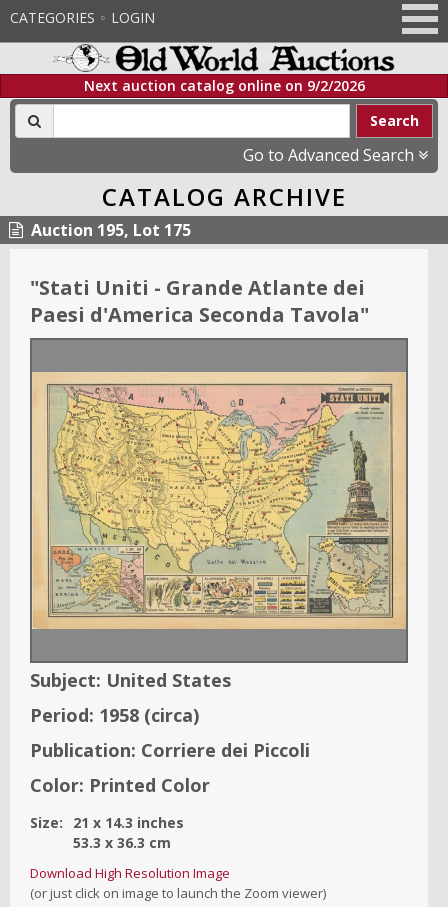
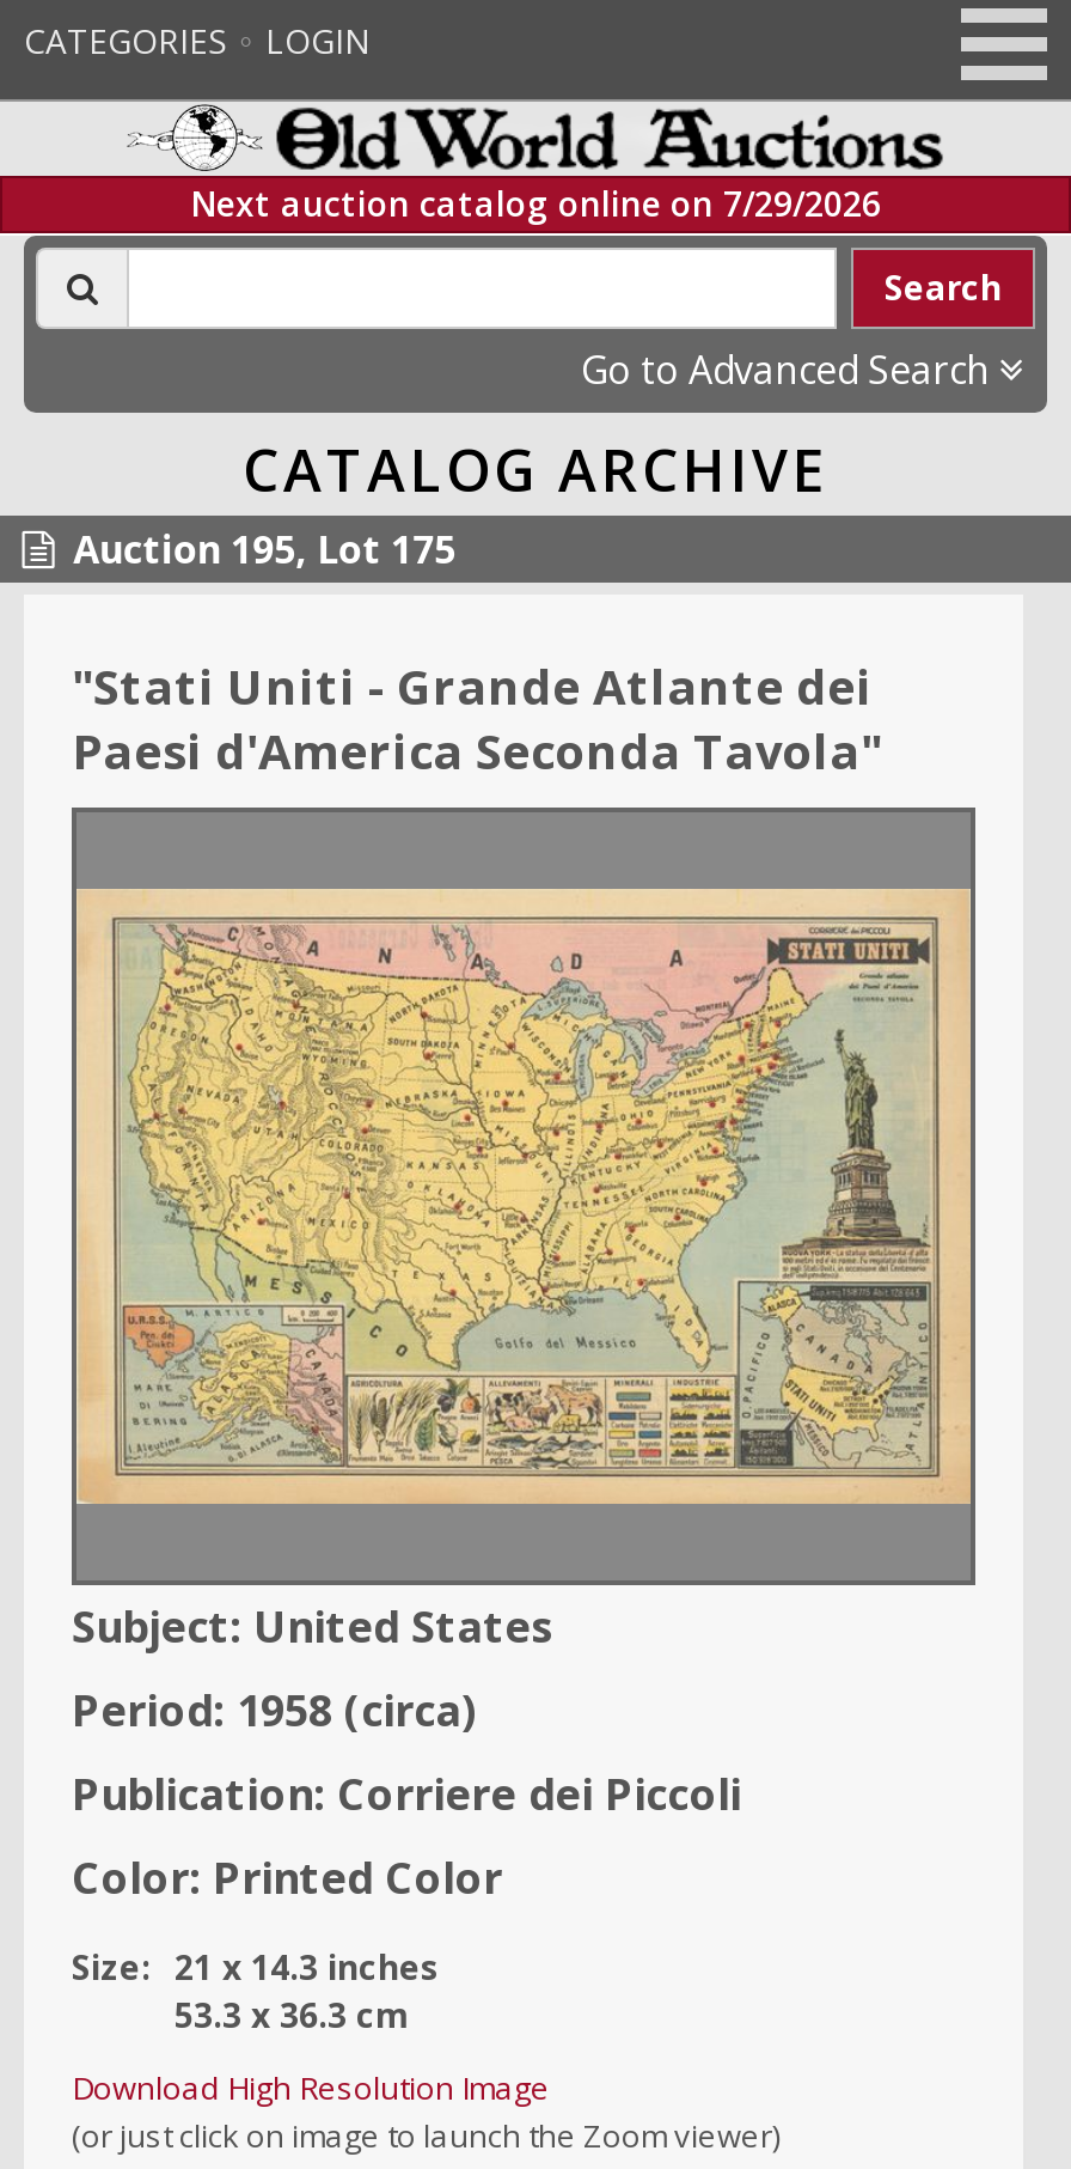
- Next auction catalog online on 9/2/2026
+ Next auction catalog online on 7/29/2026
